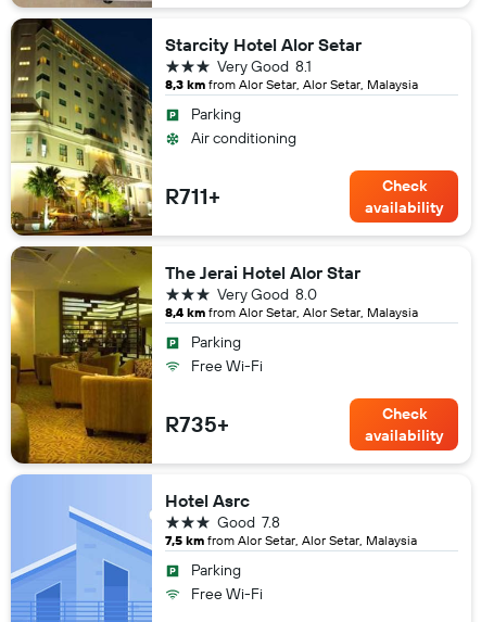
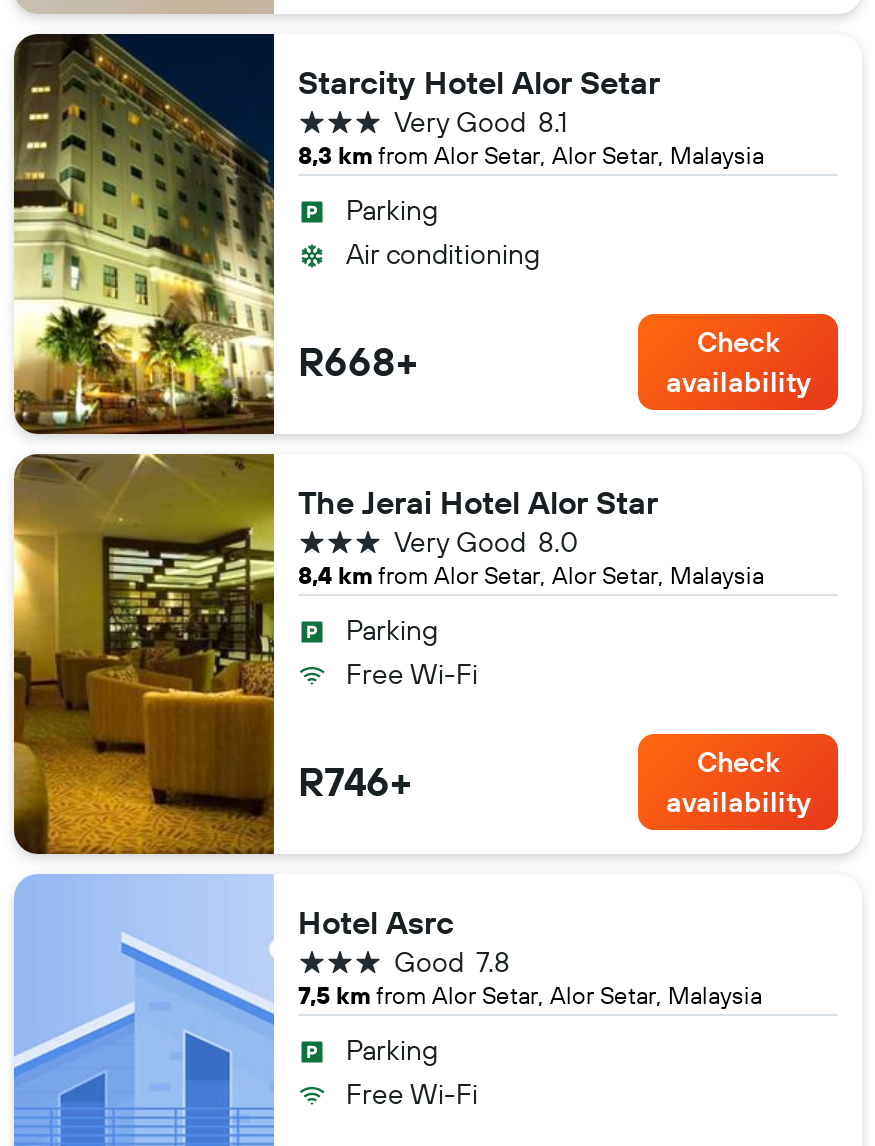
- R711+
+ R668+

- R735+
+ R746+
